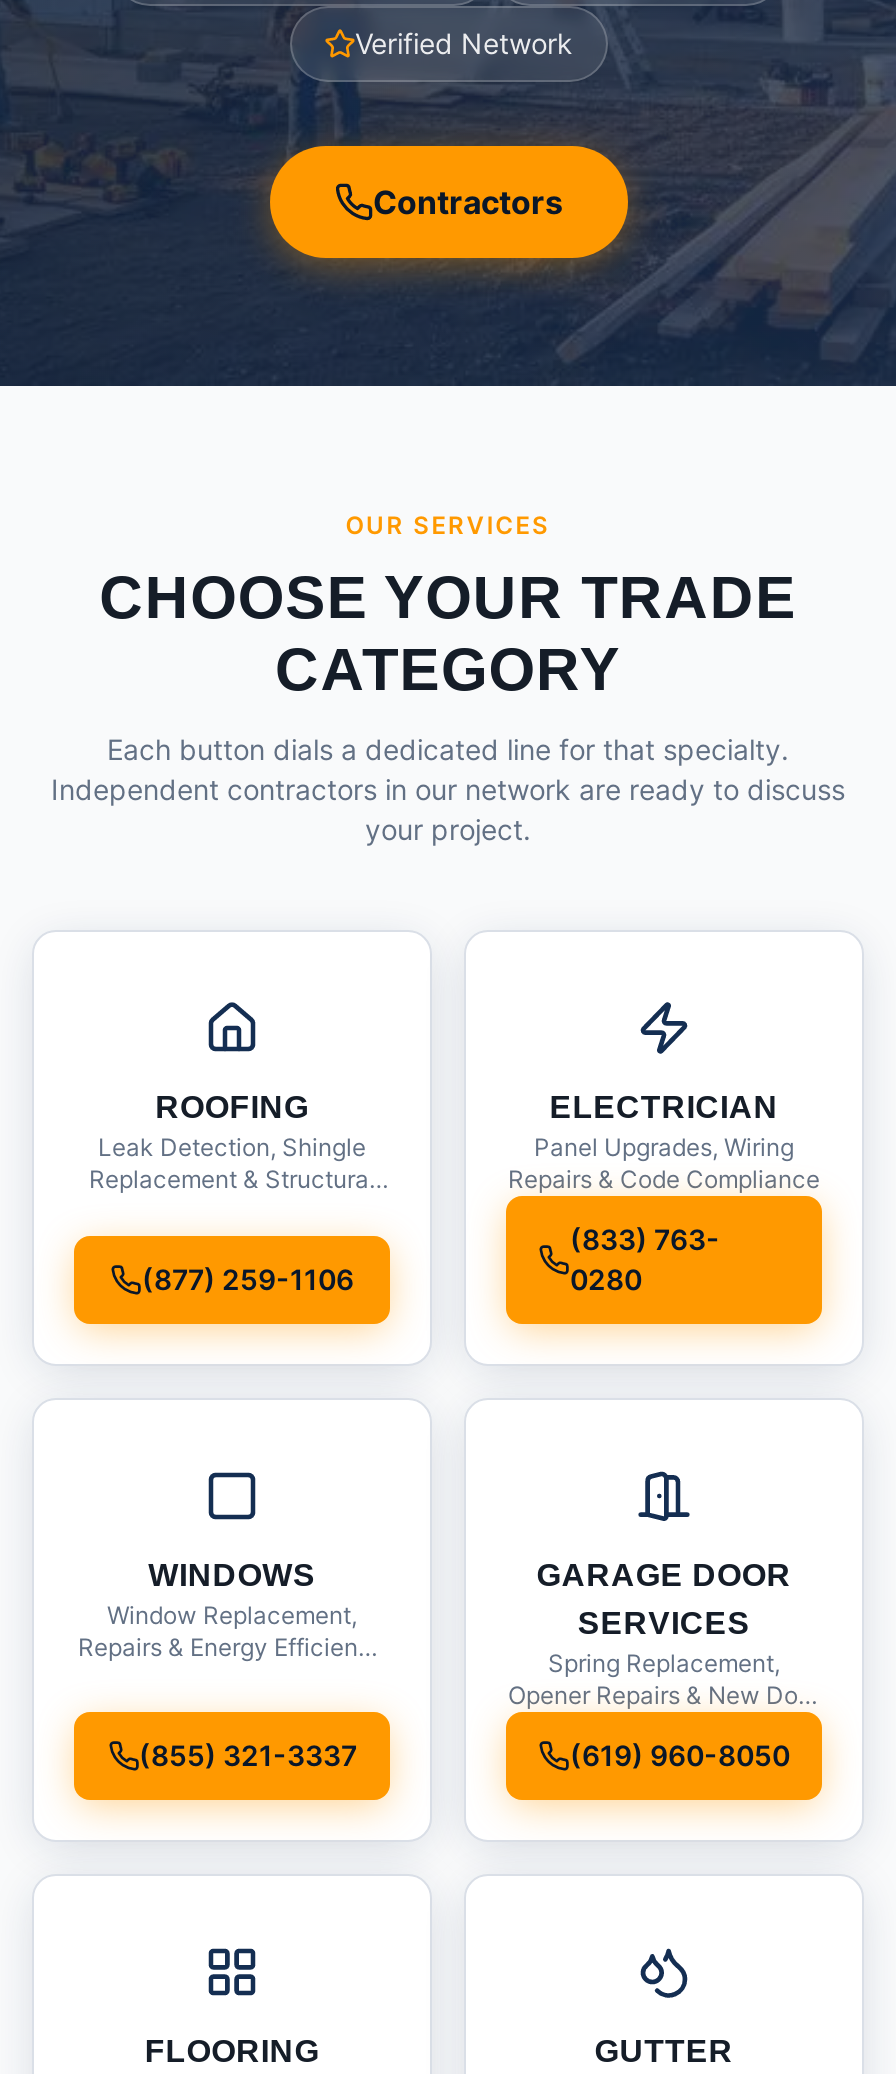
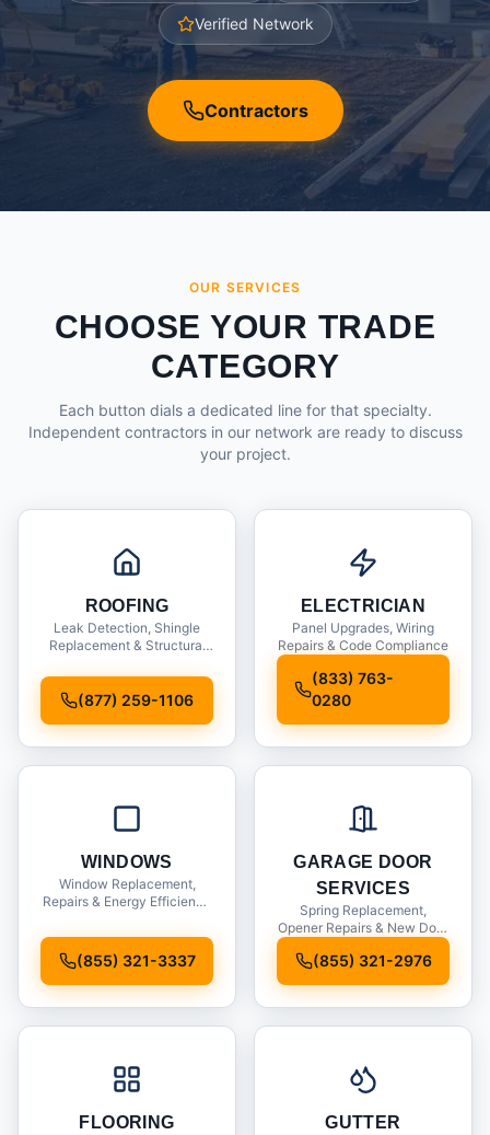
- (619) 960-8050
+ (855) 321-2976
